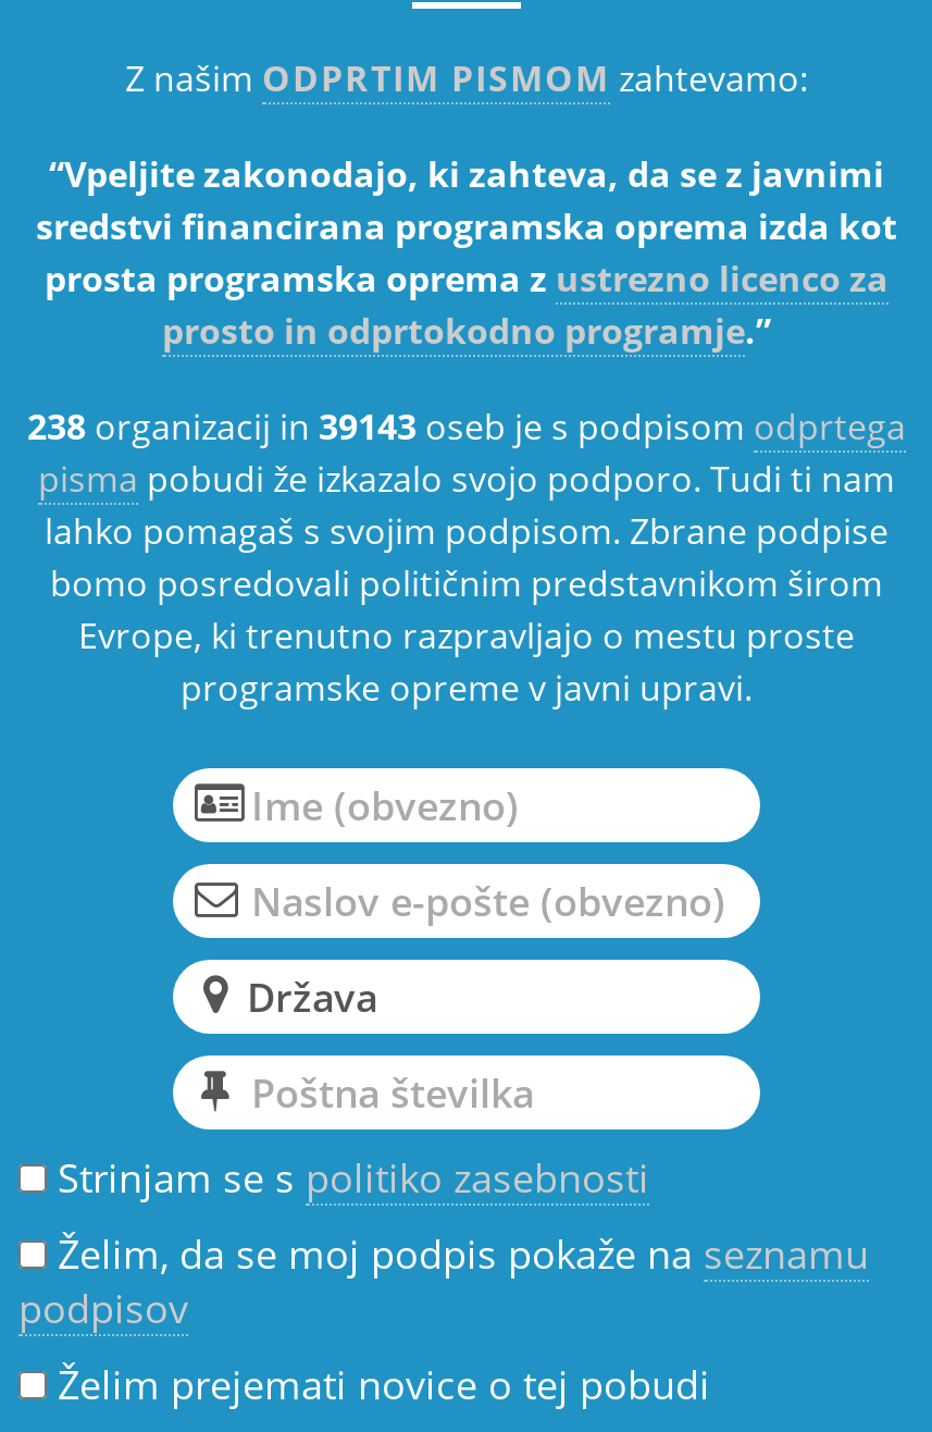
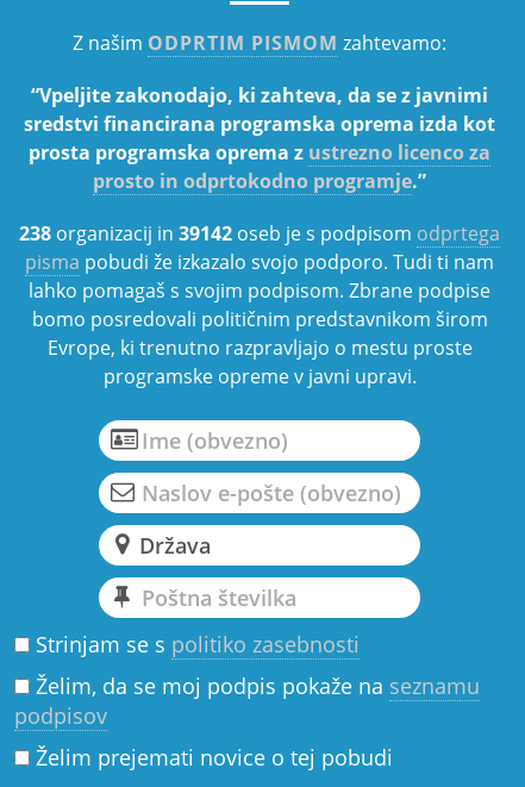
- 238 organizacij in 39143 oseb je s podpisom odprtega
+ 238 organizacij in 39142 oseb je s podpisom odprtega
